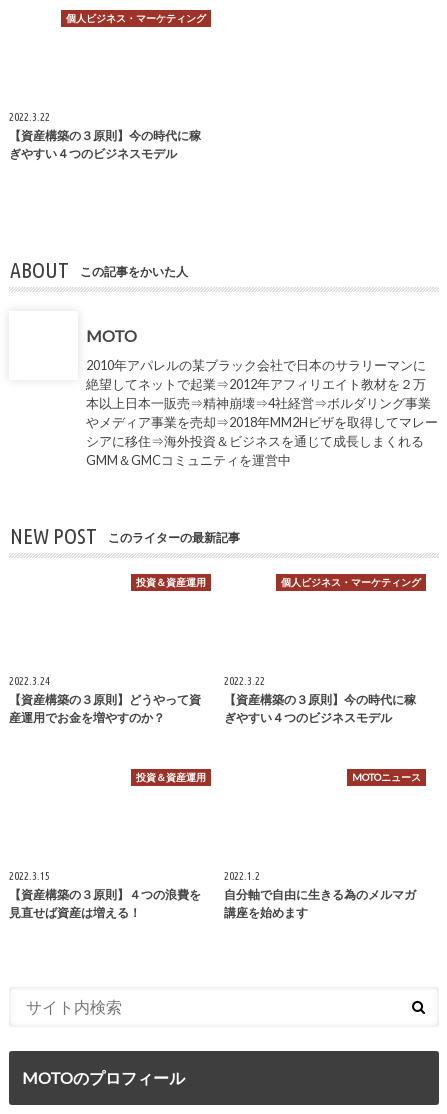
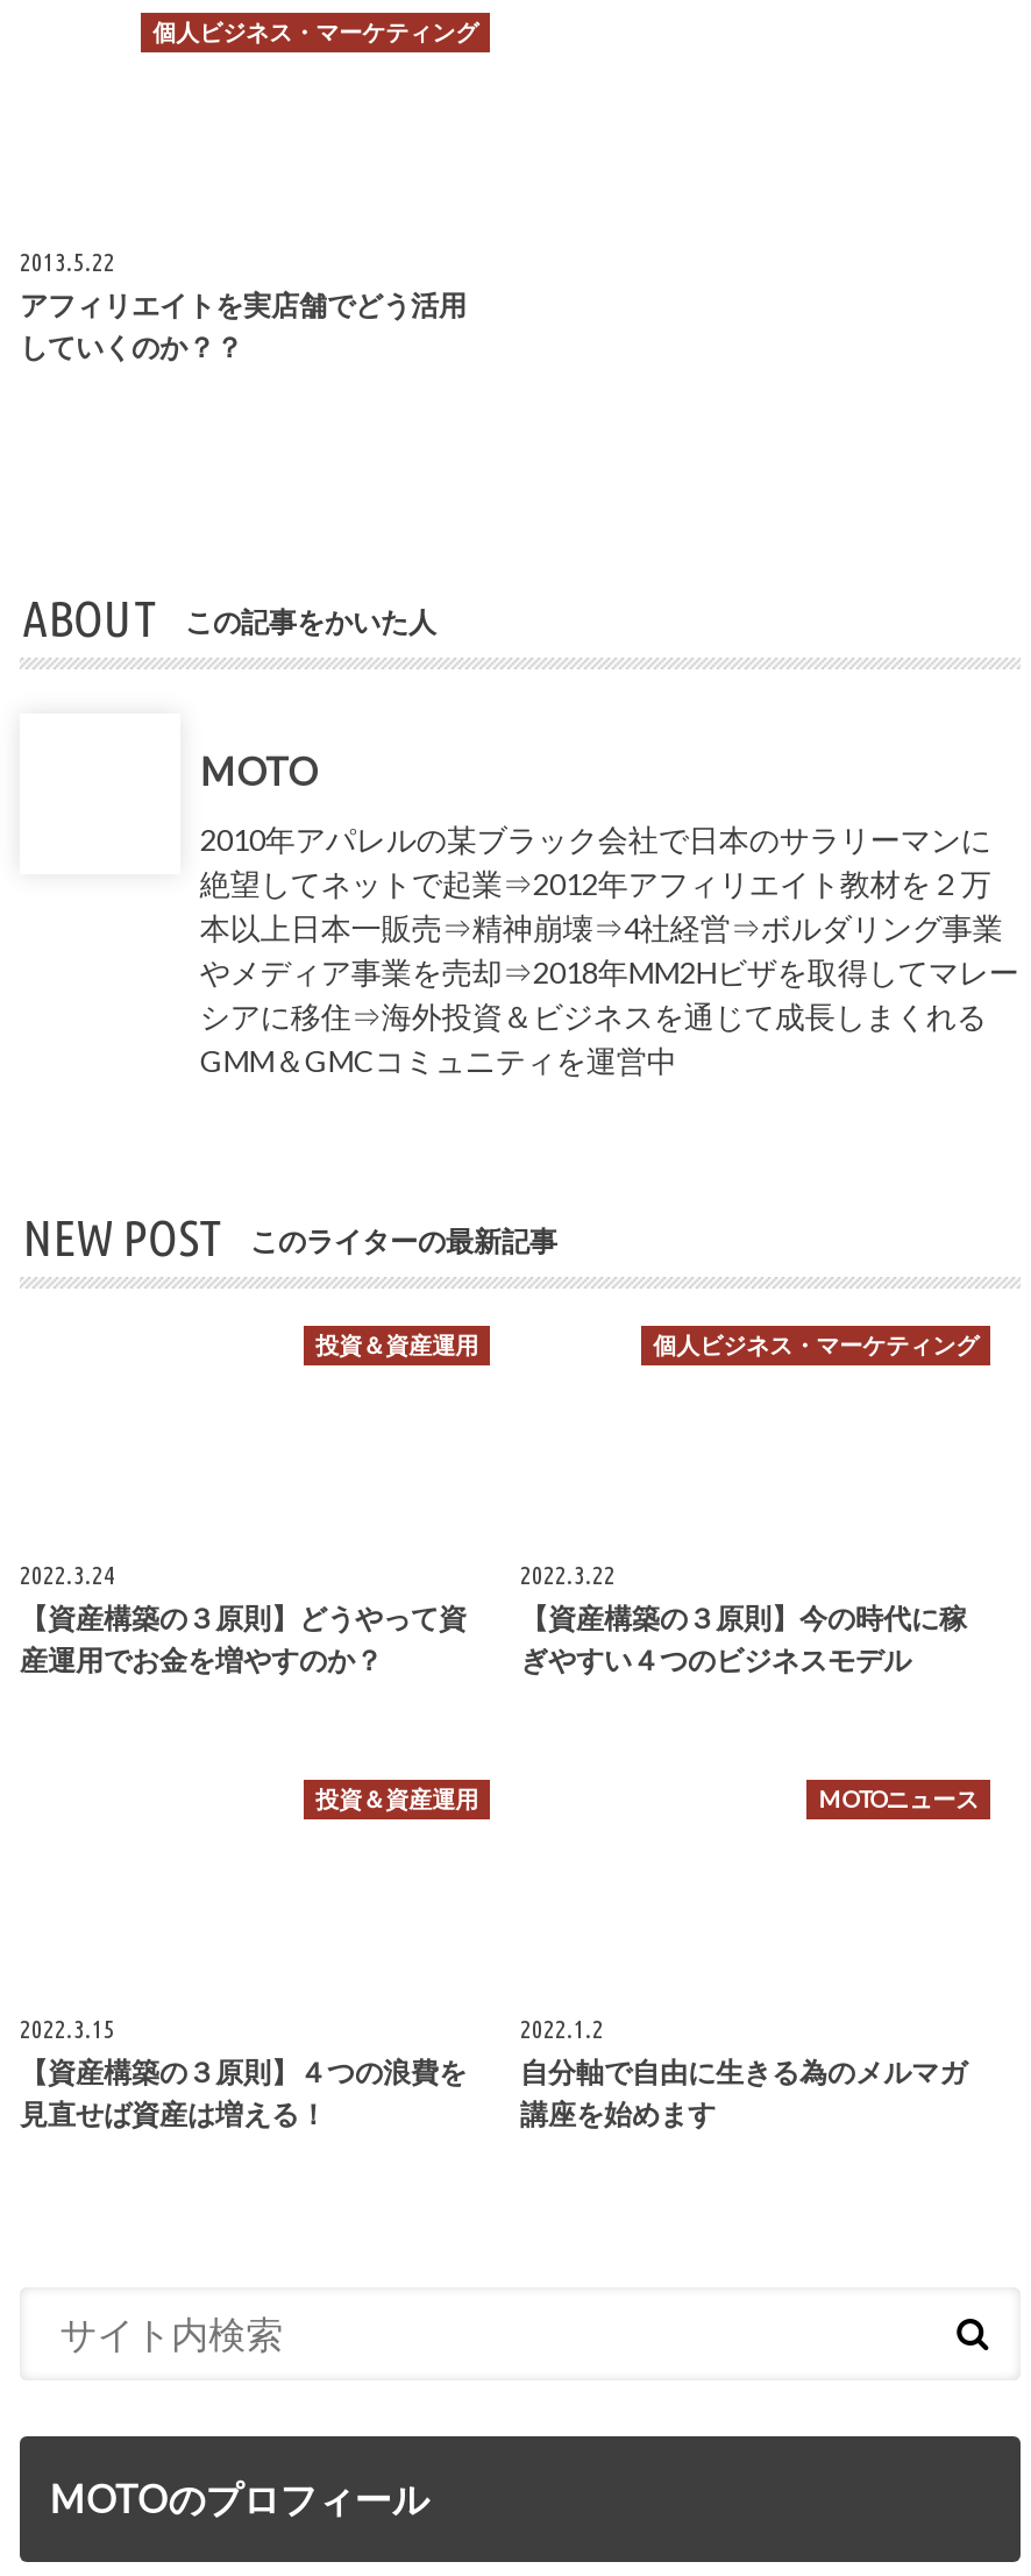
- 2022.3.22
- 【資産構築の３原則】今の時代に稼
- ぎやすい４つのビジネスモデル
+ 2013.5.22
+ アフィリエイトを実店舗でどう活用
+ していくのか？？
